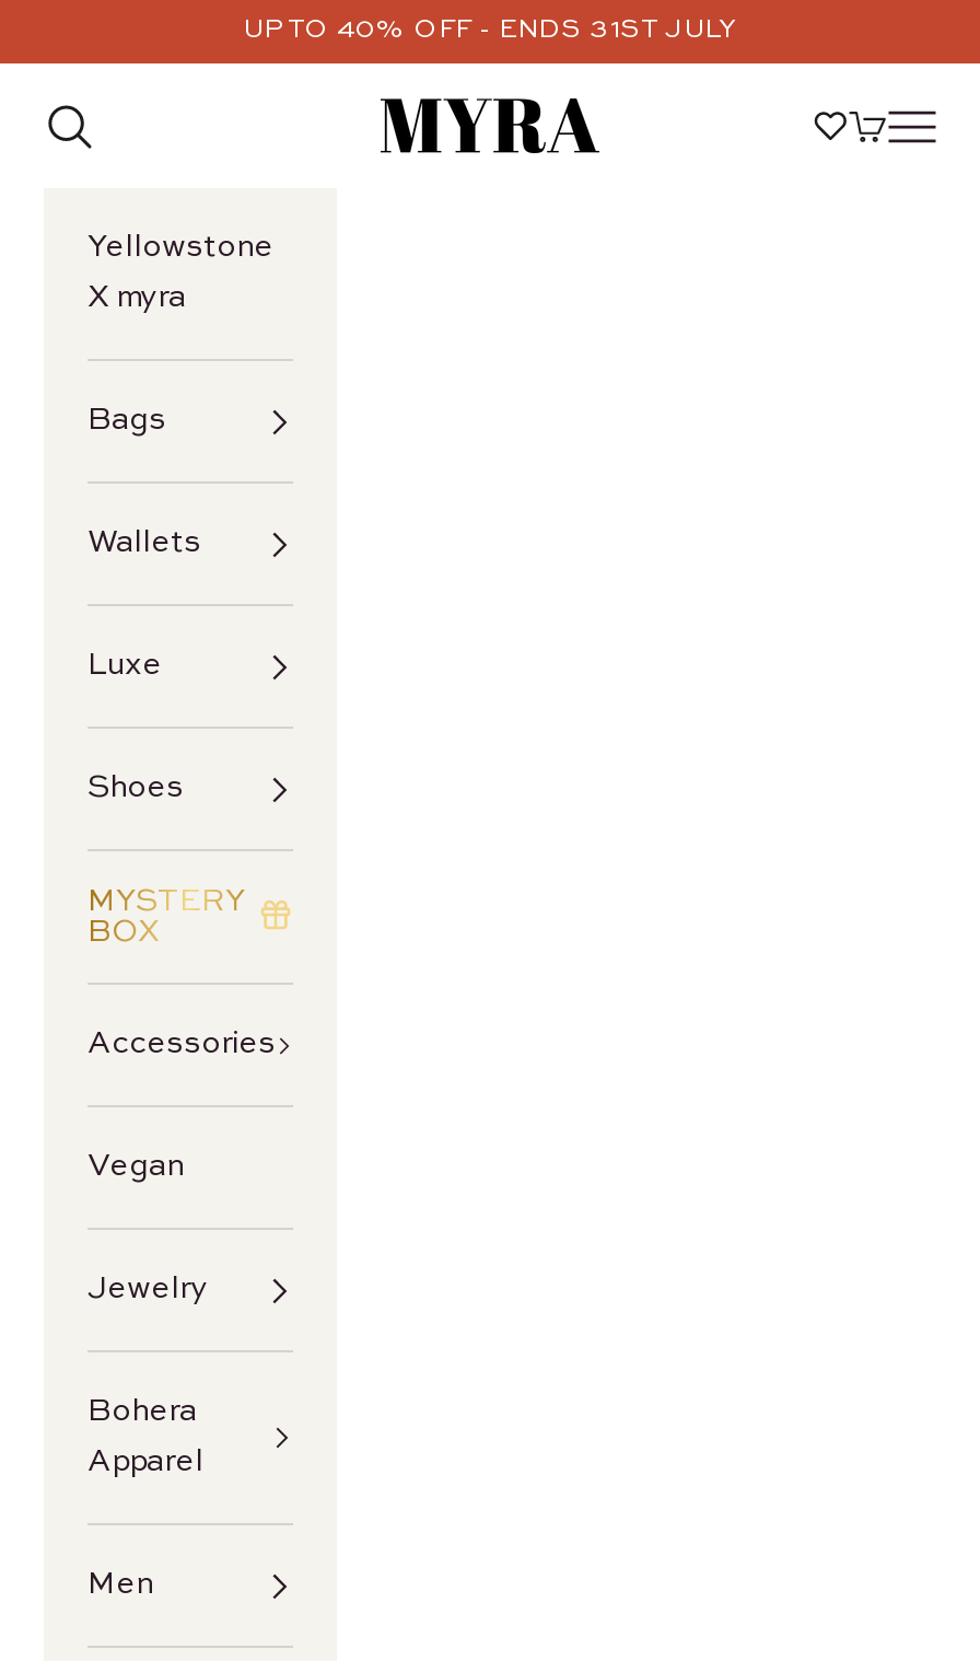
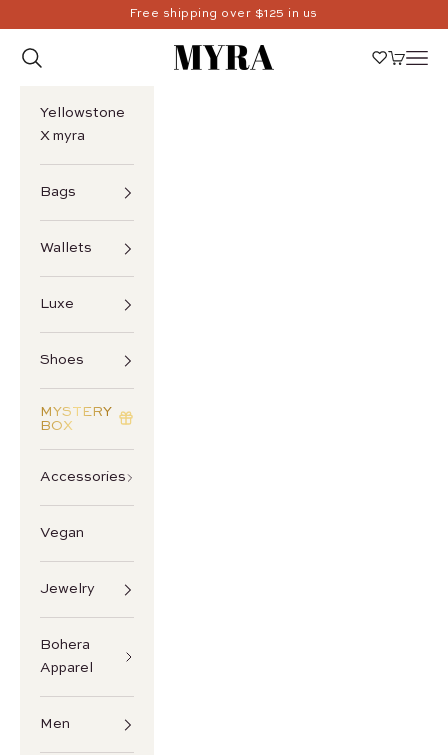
- UP TO 40% OFF - ENDS 31ST JULY
+ Free shipping over $125 in us
